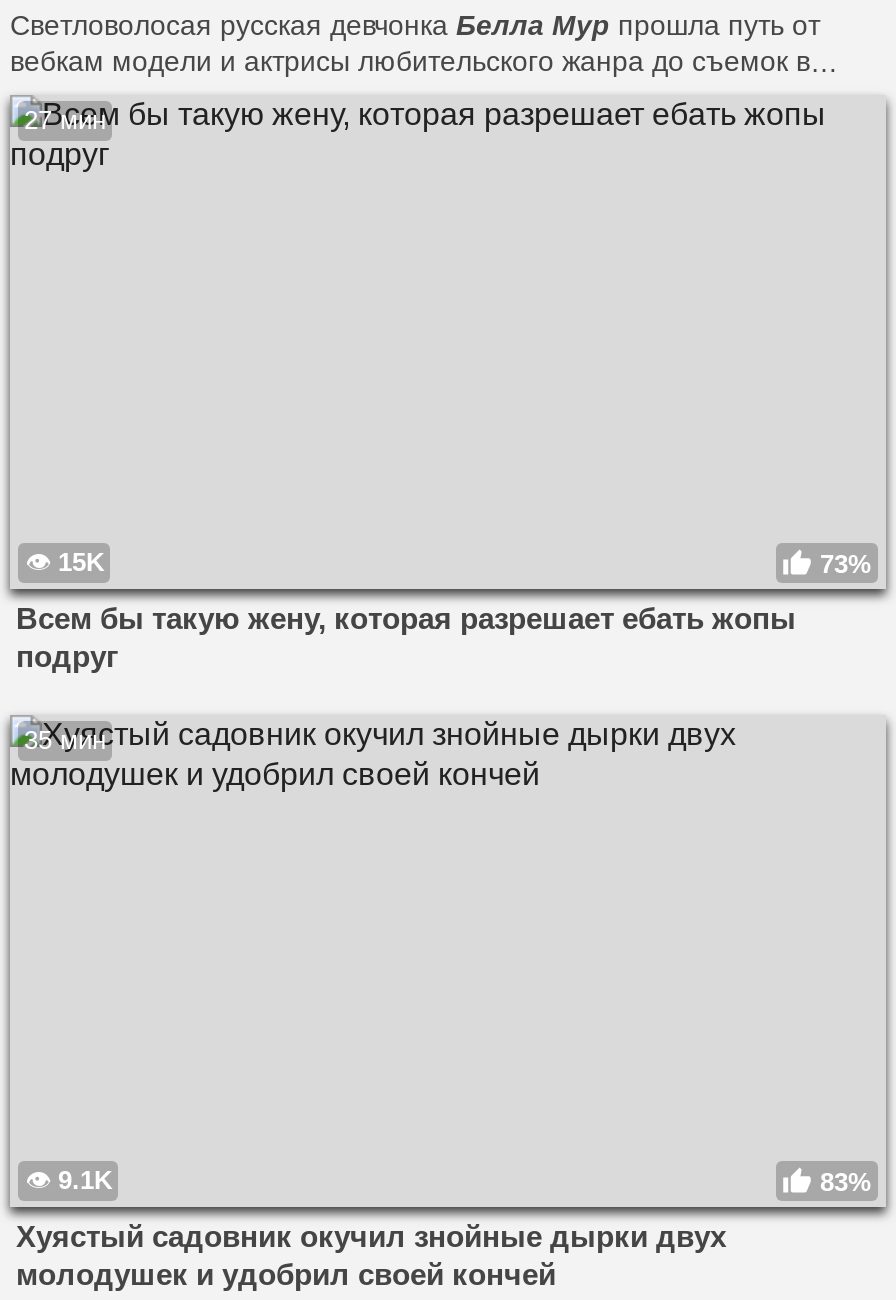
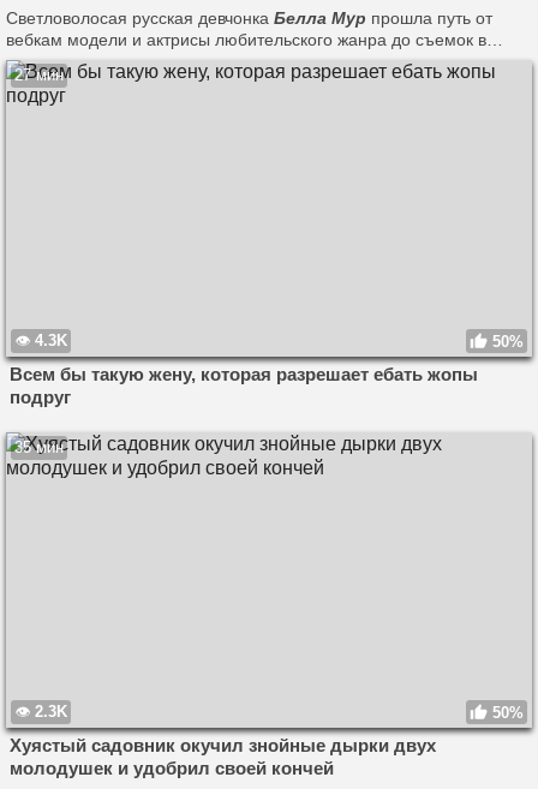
- 15K
- 73%
+ 4.3K
+ 50%

- 9.1K
- 83%
+ 2.3K
+ 50%
